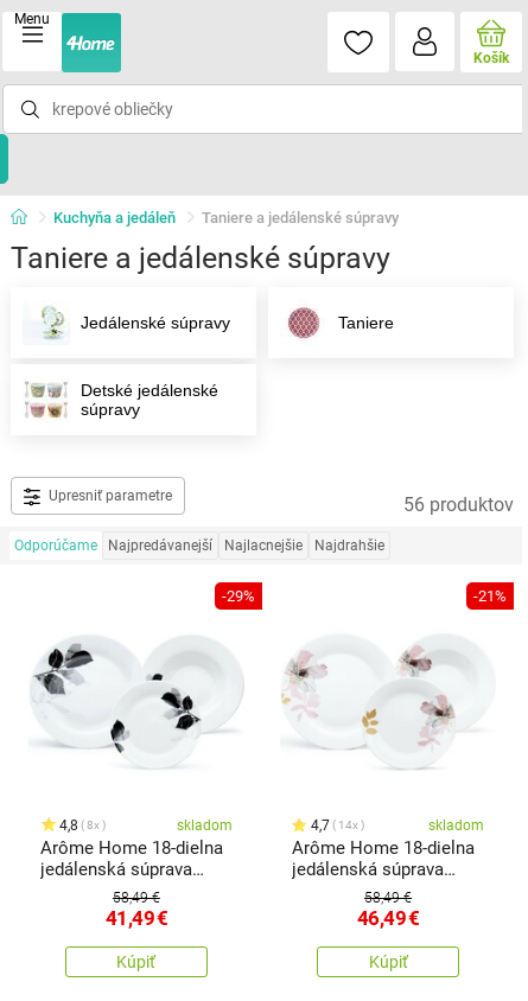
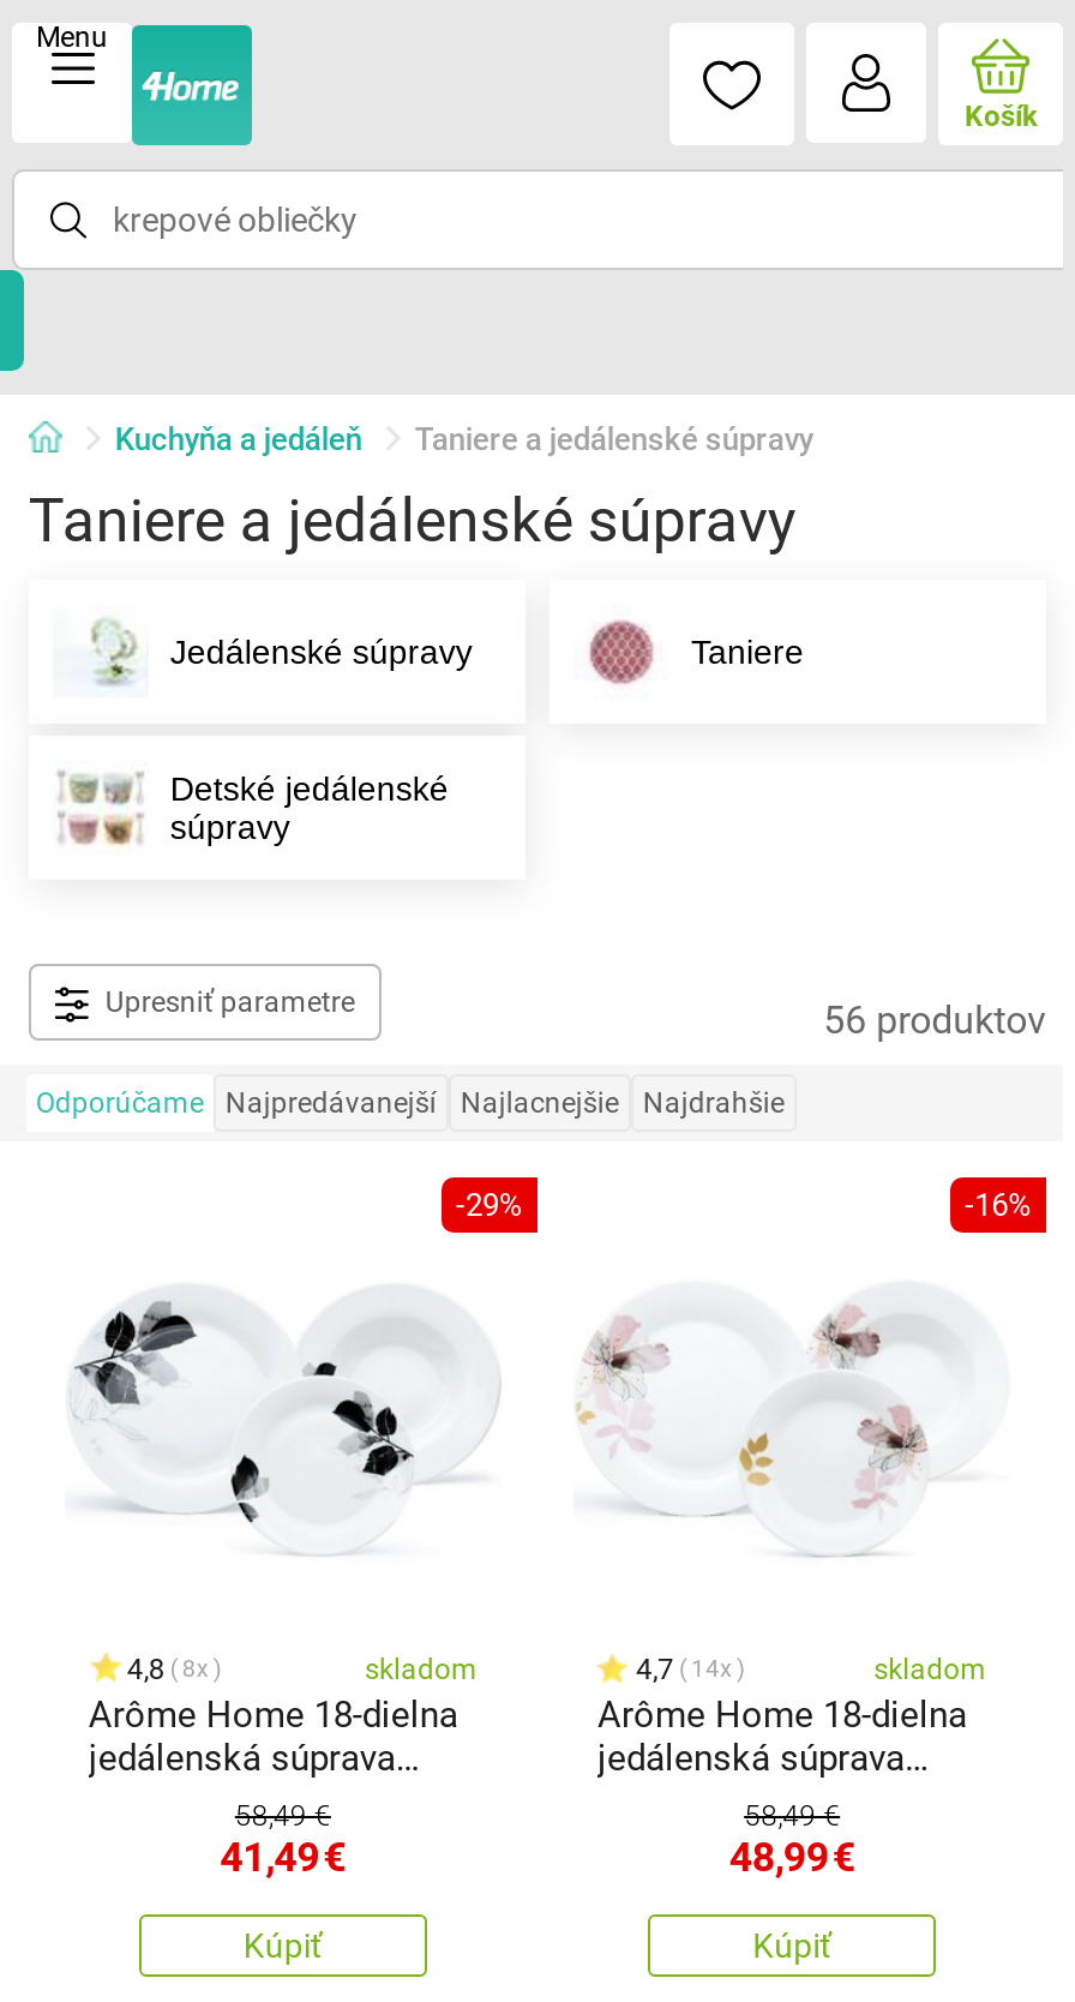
- -21%
+ -16%

- 46,49€
+ 48,99€
